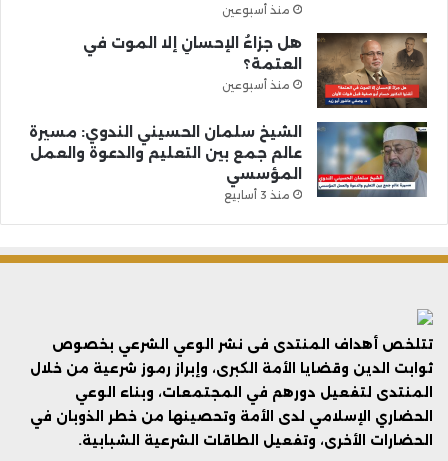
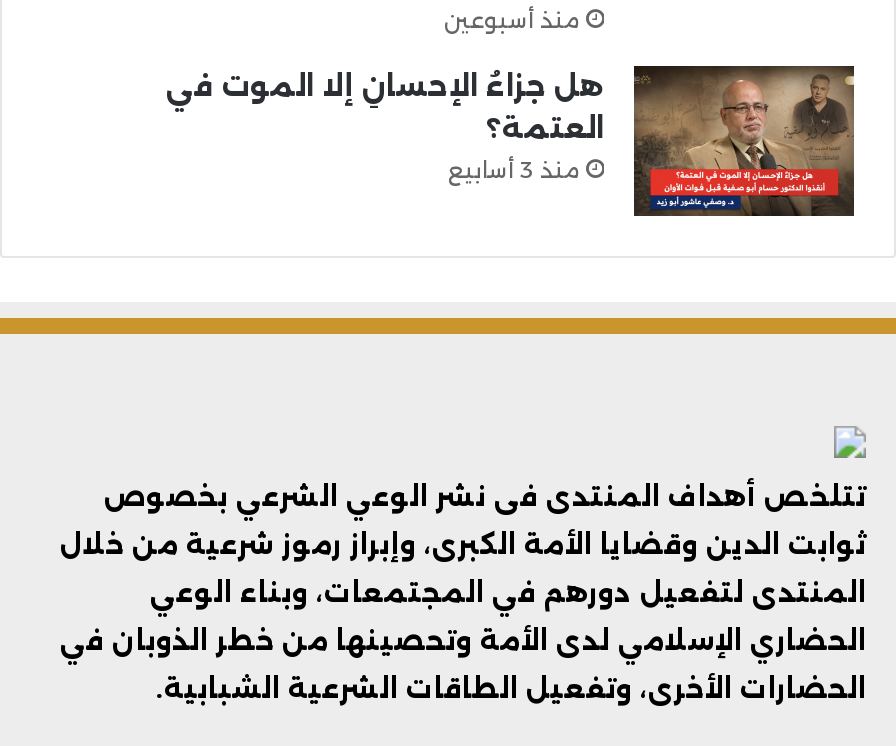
- [image]
- منذ أسبوعين
- الشيخ سلمان الحسيني الندوي: مسيرة
- عالم جمع بين التعليم والدعوة والعمل
- المؤسسي
